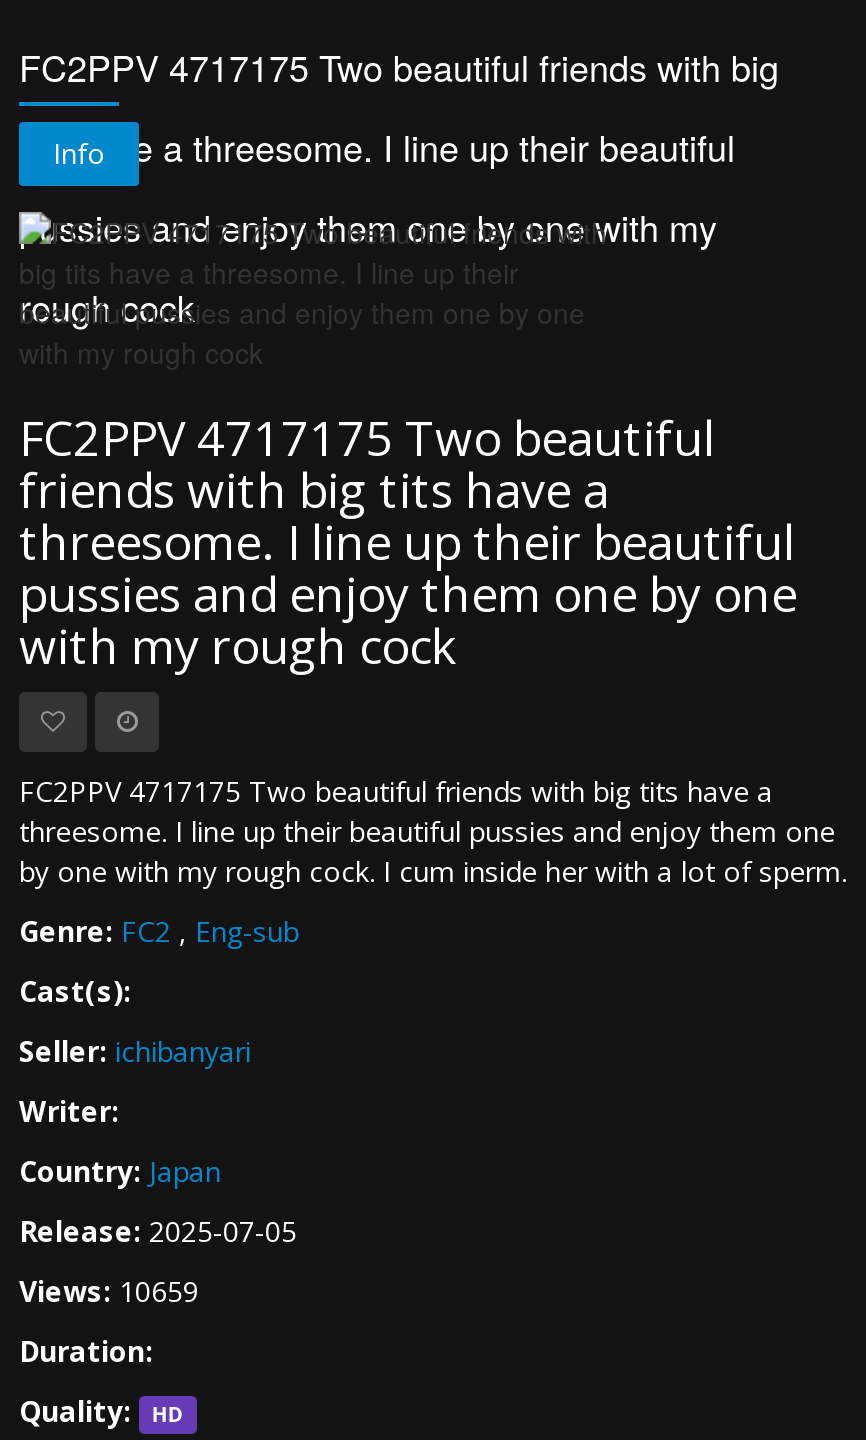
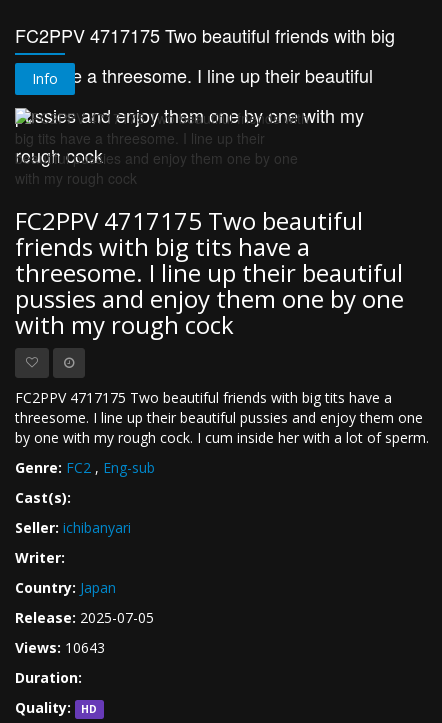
- Views: 10659
+ Views: 10643
